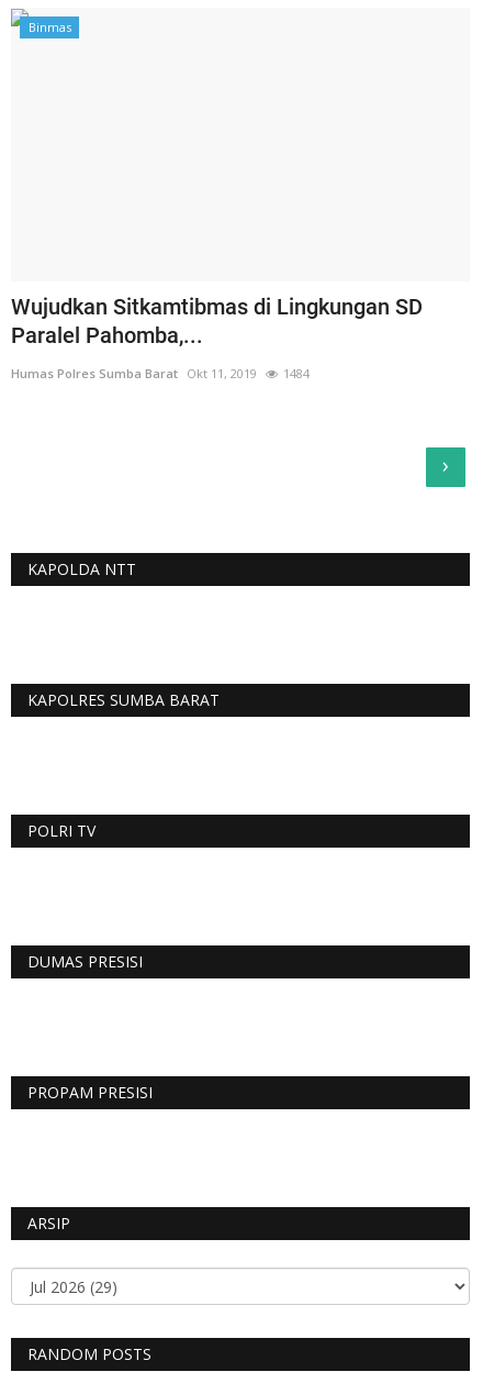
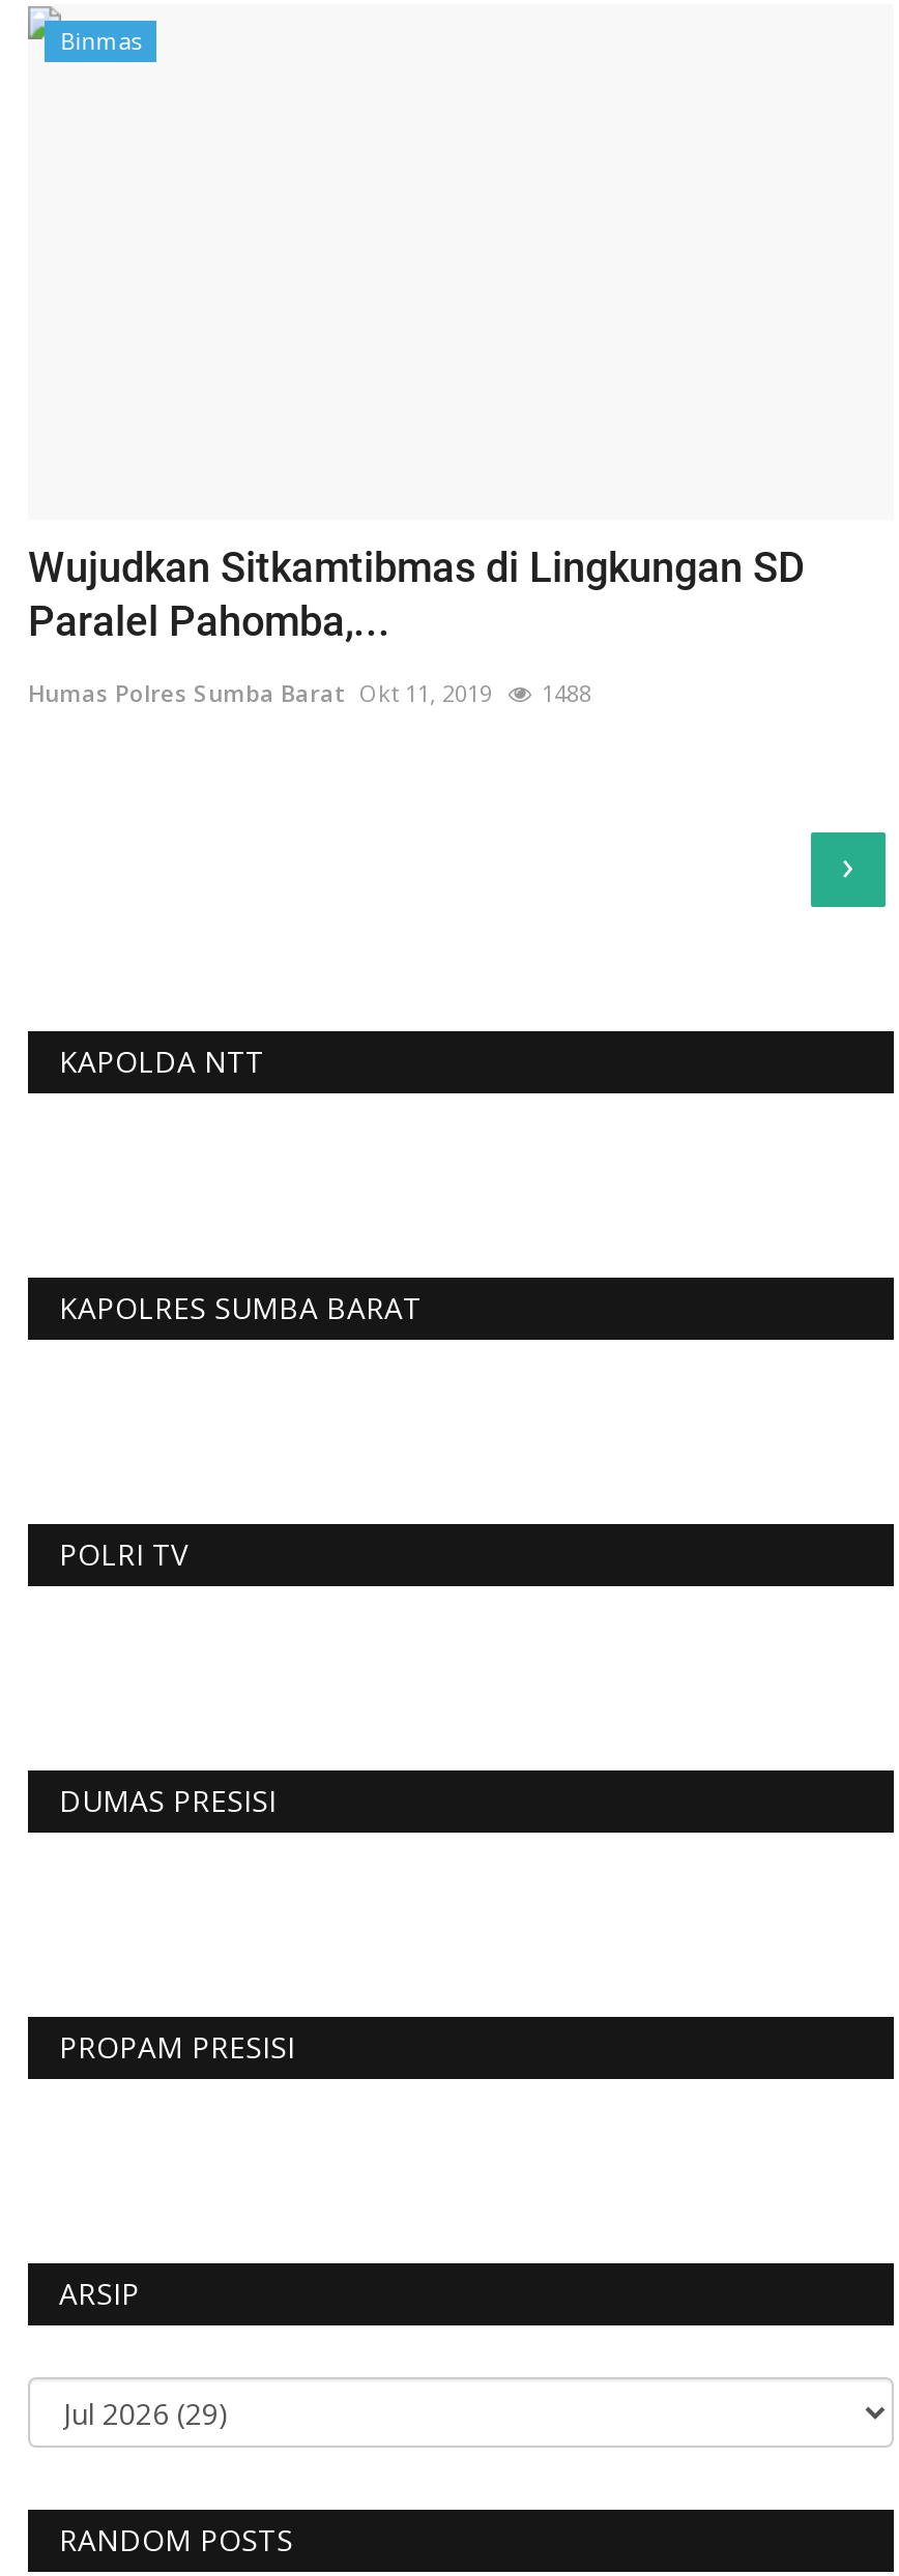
- Humas Polres Sumba Barat Okt 11, 2019 1484
+ Humas Polres Sumba Barat Okt 11, 2019 1488
